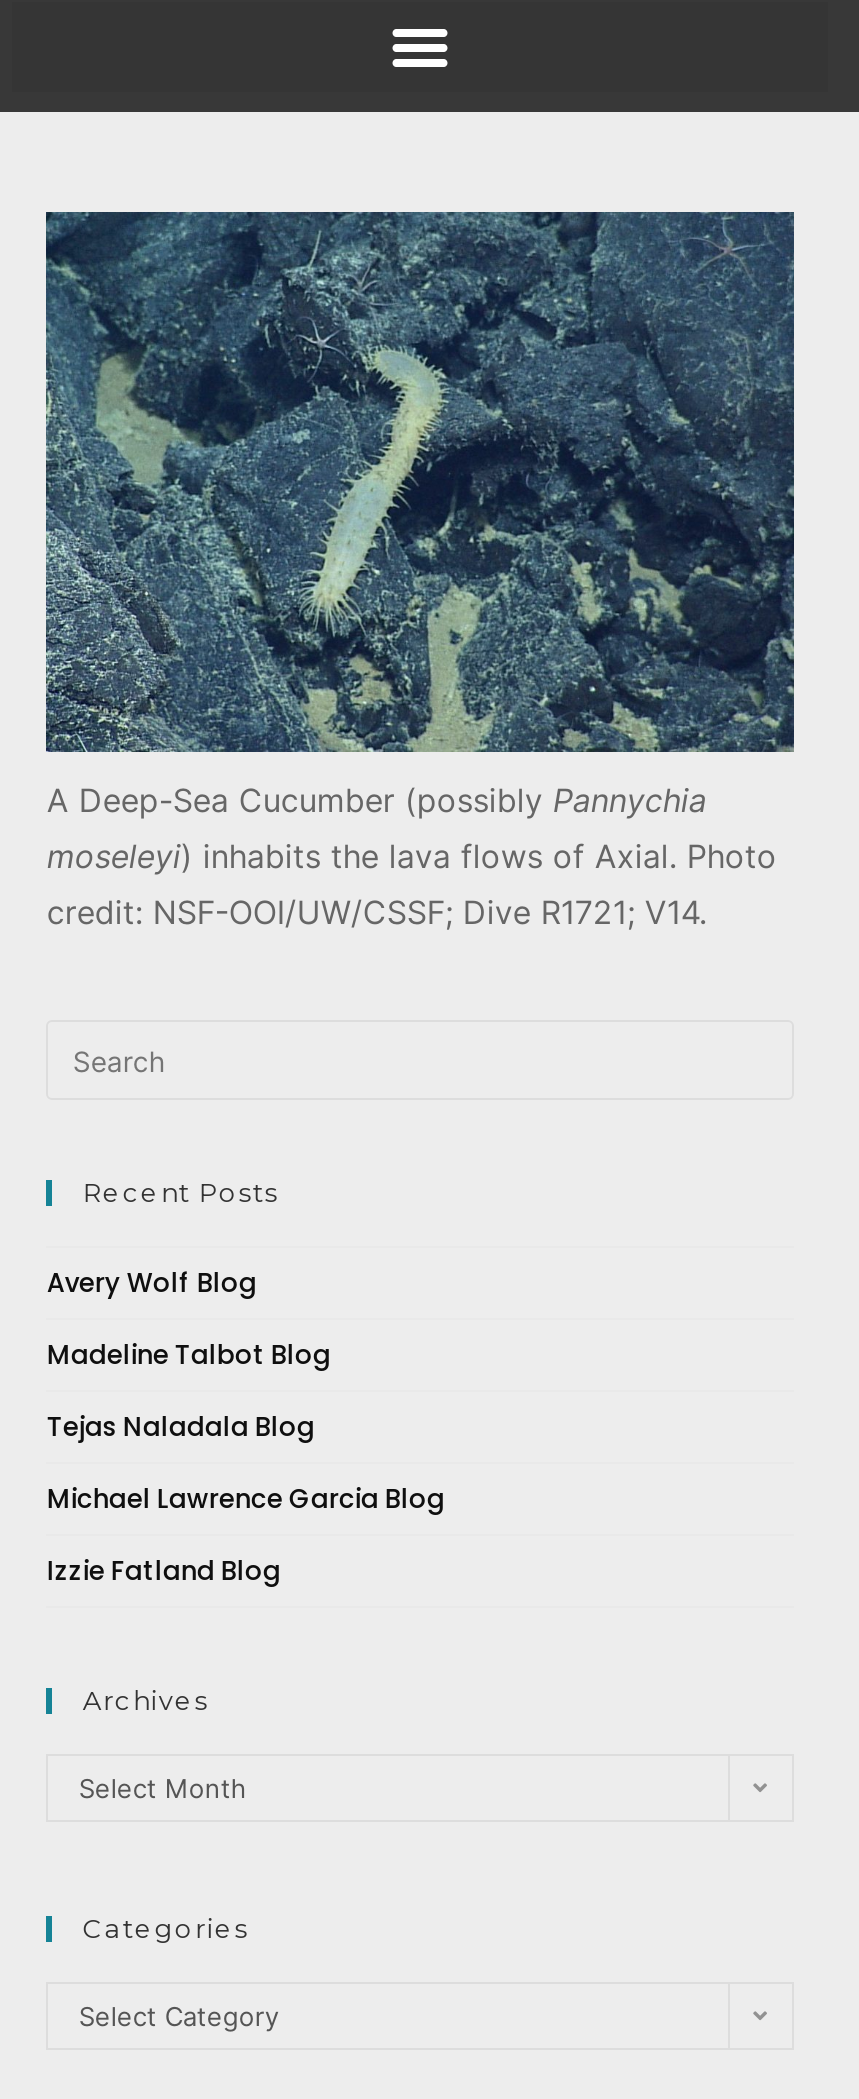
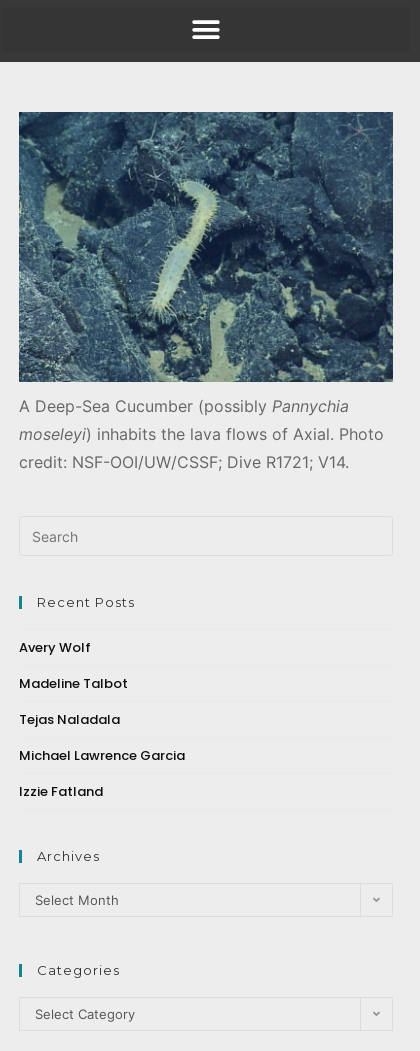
- Avery Wolf Blog
+ Avery Wolf

- Madeline Talbot Blog
+ Madeline Talbot

- Tejas Naladala Blog
+ Tejas Naladala

- Michael Lawrence Garcia Blog
+ Michael Lawrence Garcia

- Izzie Fatland Blog
+ Izzie Fatland
